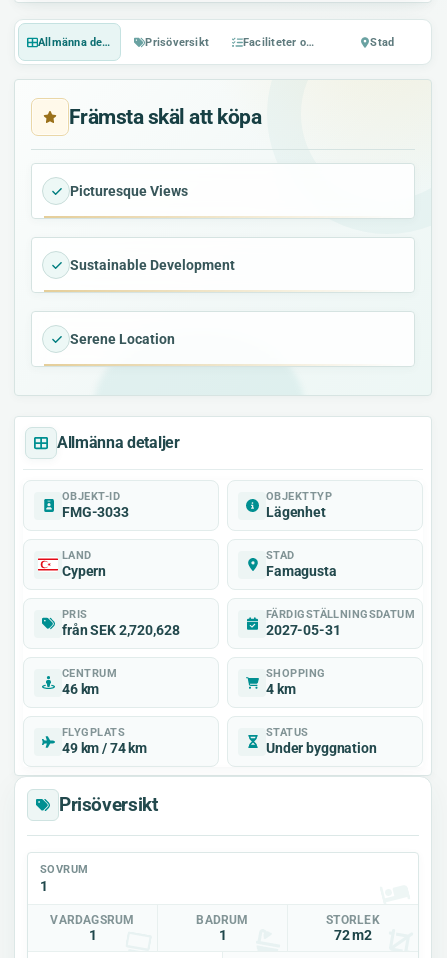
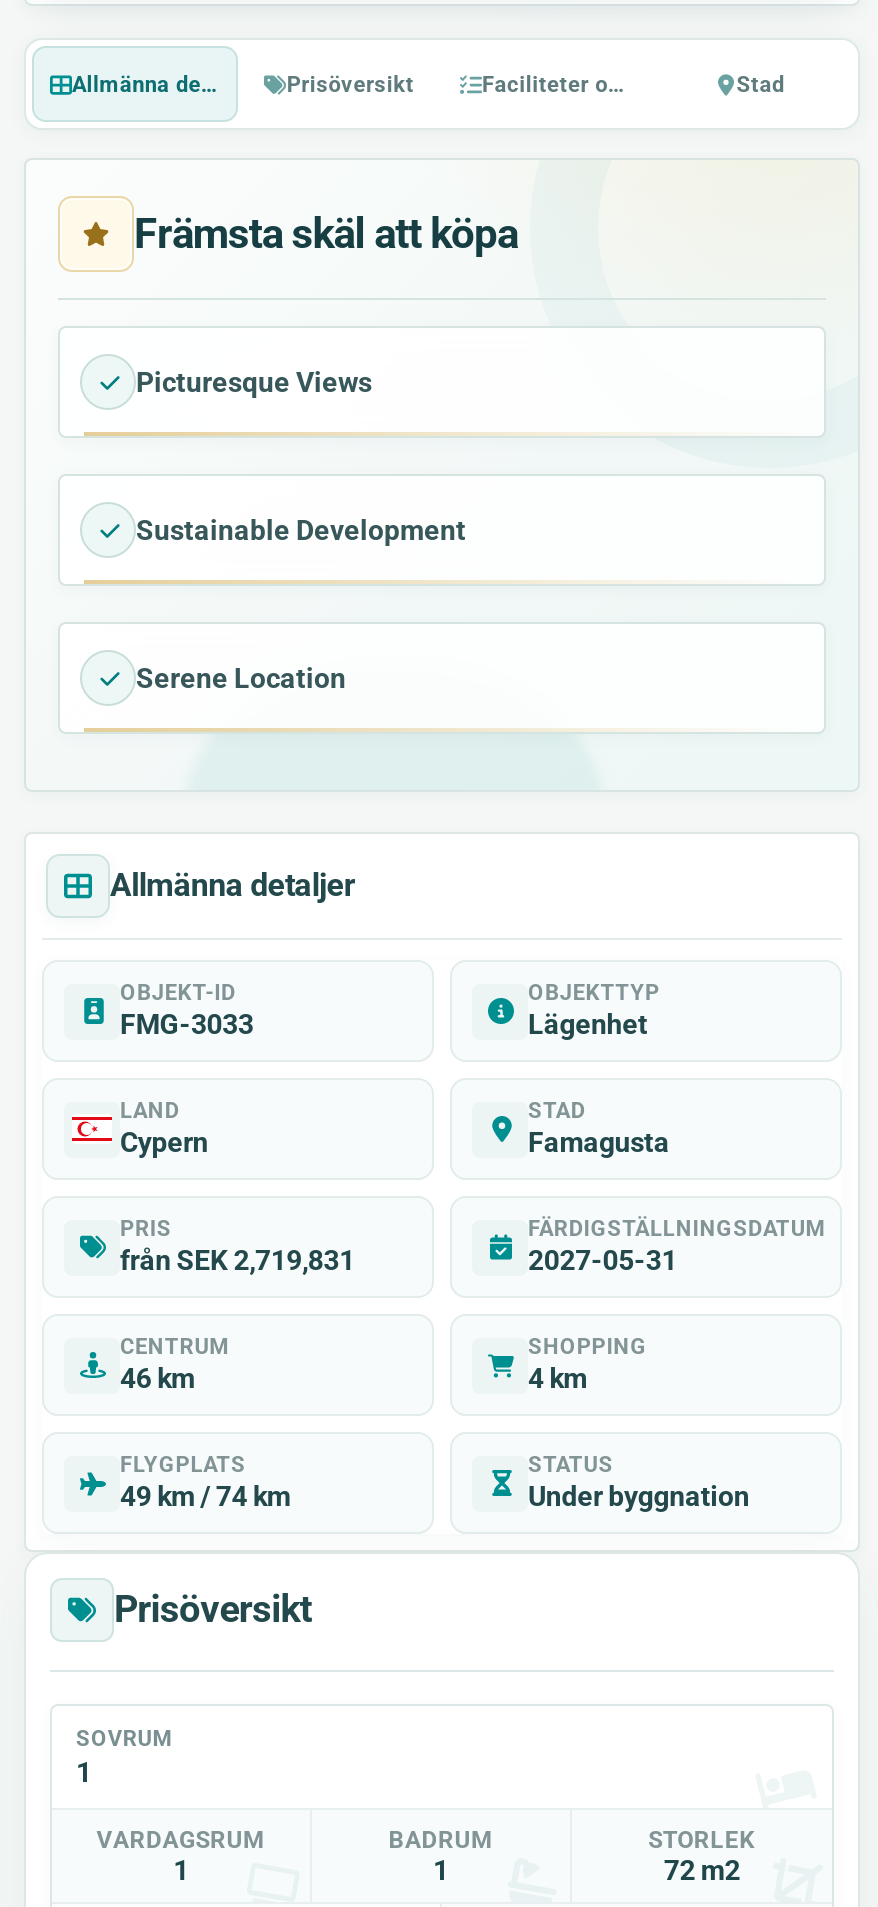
- från SEK 2,720,628
+ från SEK 2,719,831
